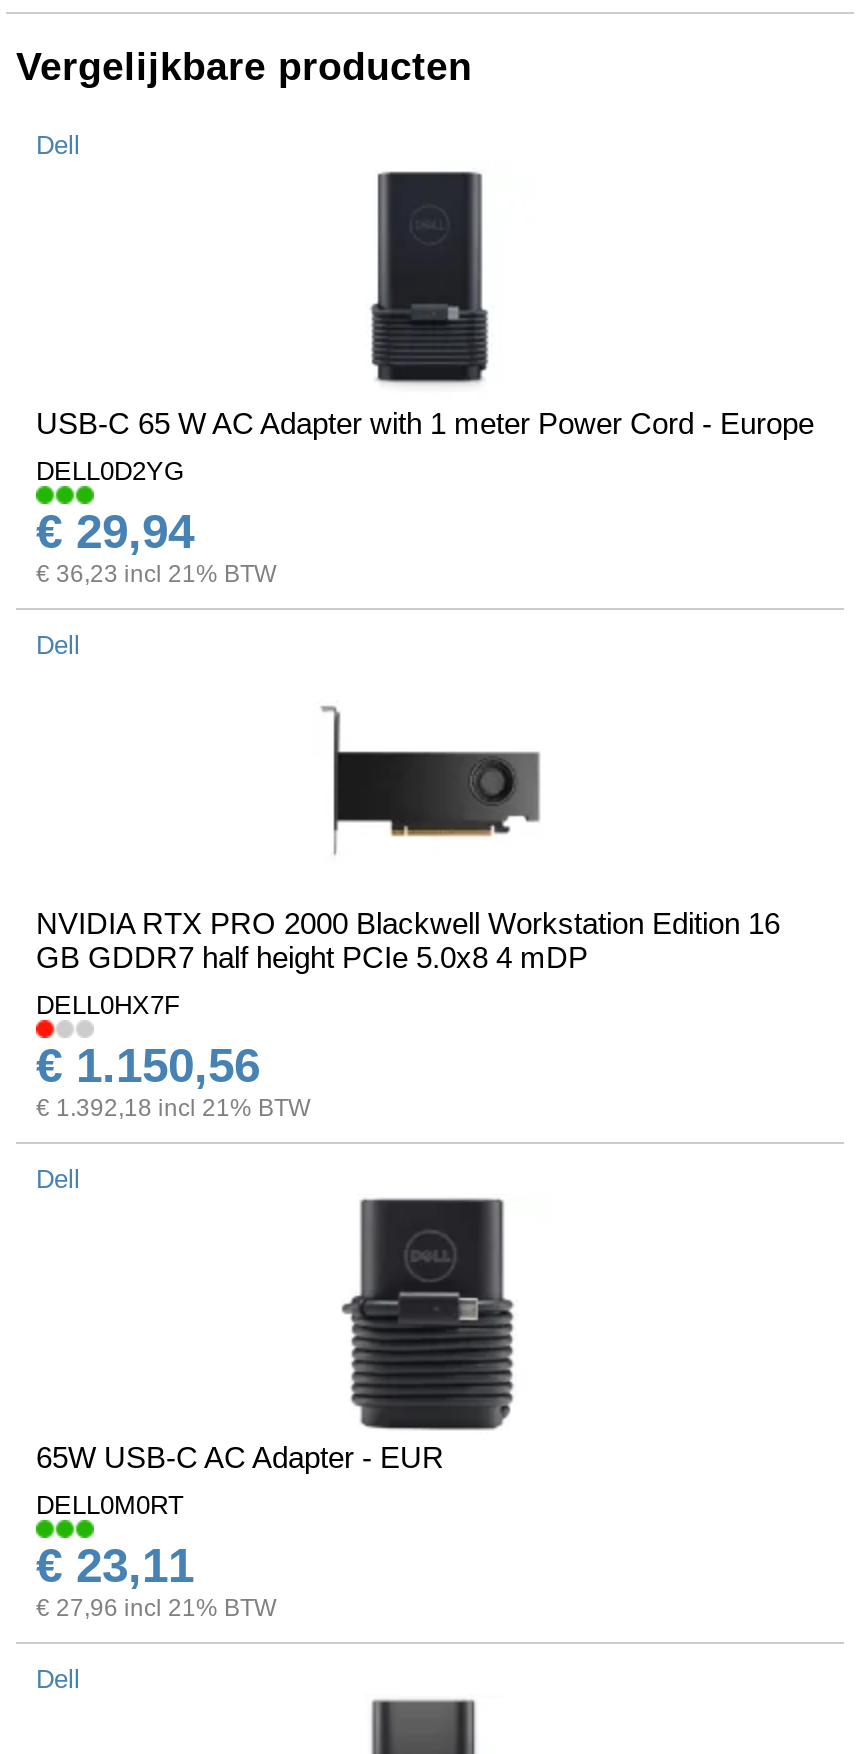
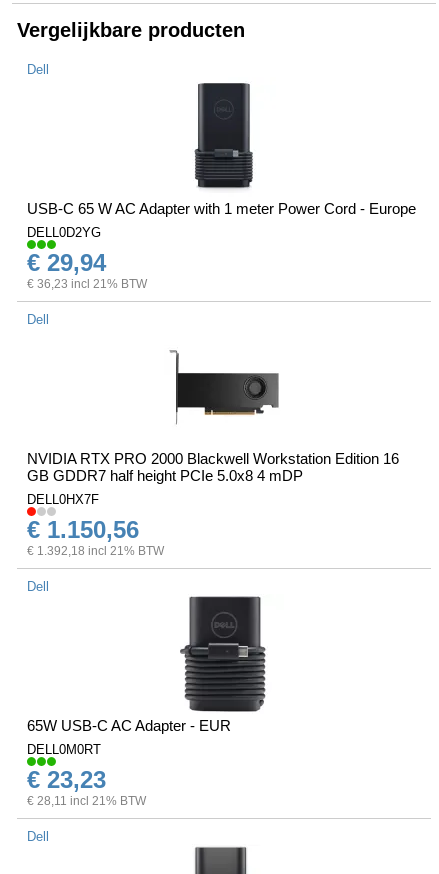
- € 23,11
+ € 23,23

- € 27,96 incl 21% BTW
+ € 28,11 incl 21% BTW
